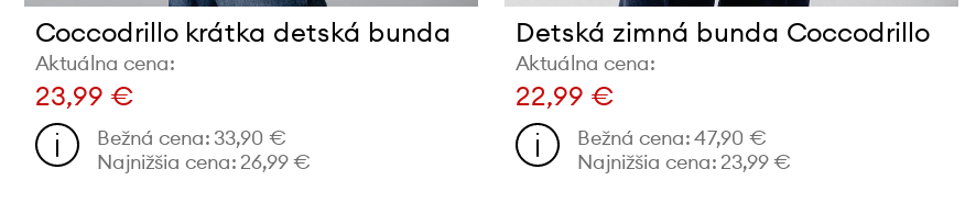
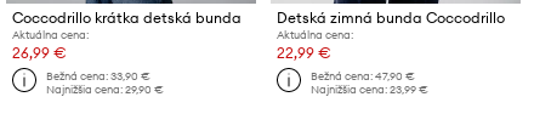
- 23,99 €
+ 26,99 €

- Najnižšia cena: 26,99 €
+ Najnižšia cena: 29,90 €
